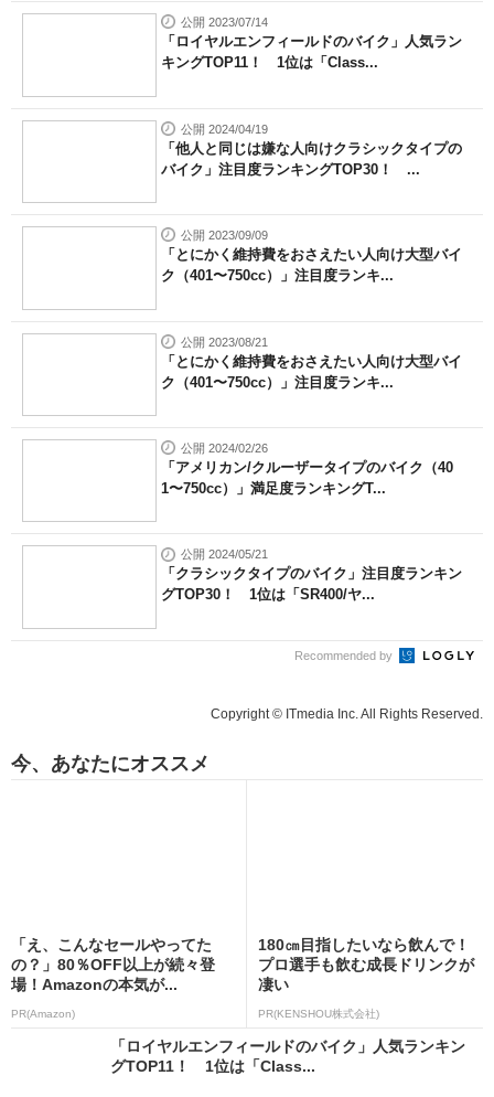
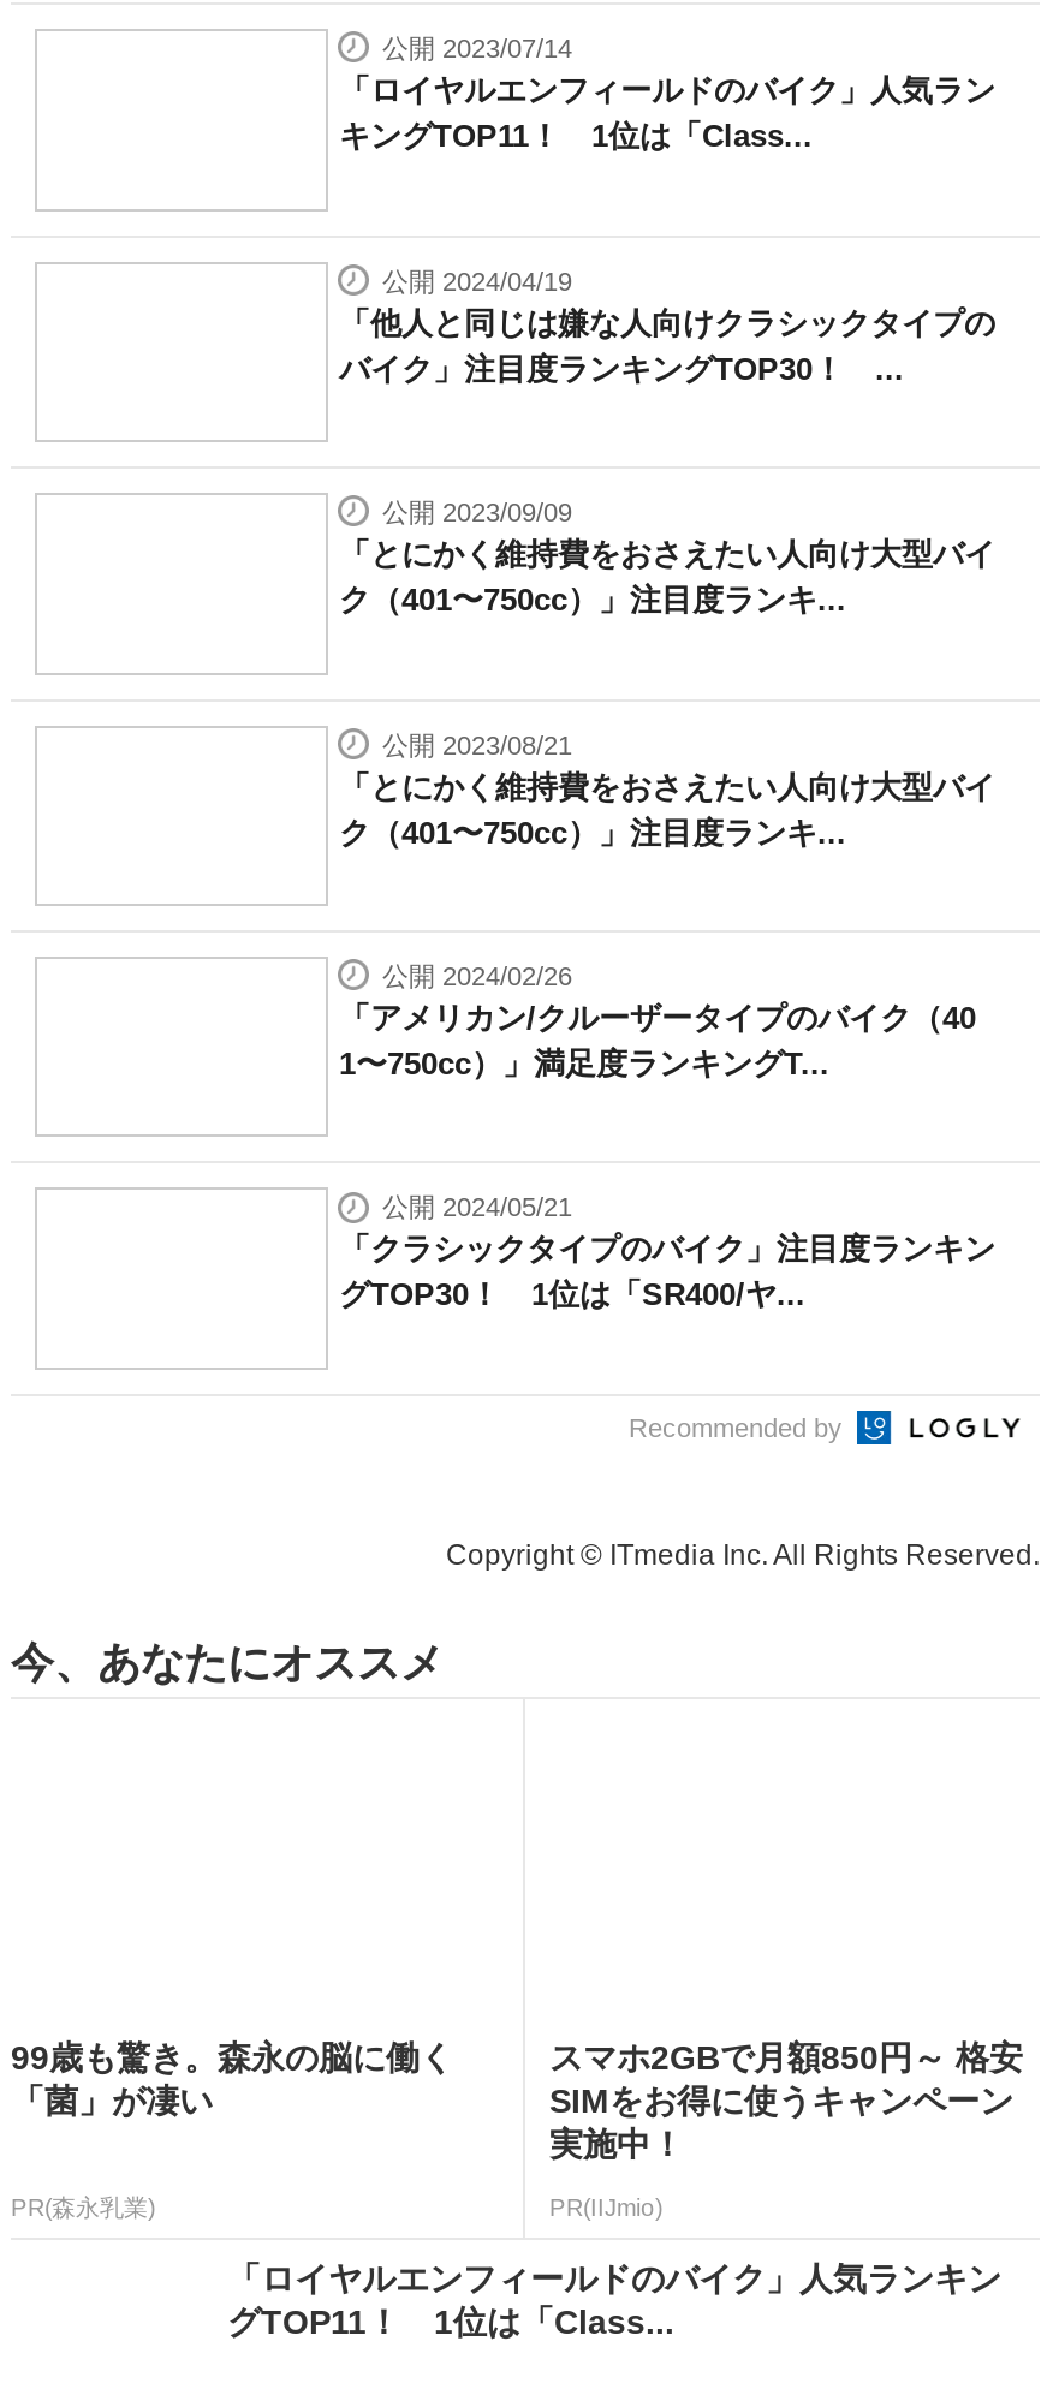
- 「え、こんなセールやってた
- の？」80％OFF以上が続々登
- 場！Amazonの本気が...
+ 99歳も驚き。森永の脳に働く
+ 「菌」が凄い

- 180㎝目指したいなら飲んで！
- プロ選手も飲む成長ドリンクが
- 凄い
+ スマホ2GBで月額850円～ 格安
+ SIMをお得に使うキャンペーン
+ 実施中！

- PR(Amazon)
+ PR(森永乳業)

- PR(KENSHOU株式会社)
+ PR(IIJmio)
